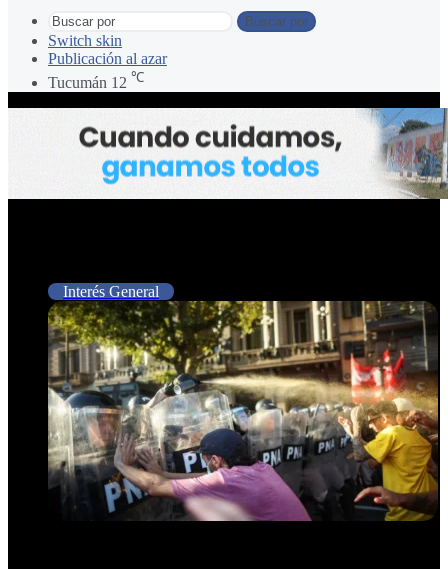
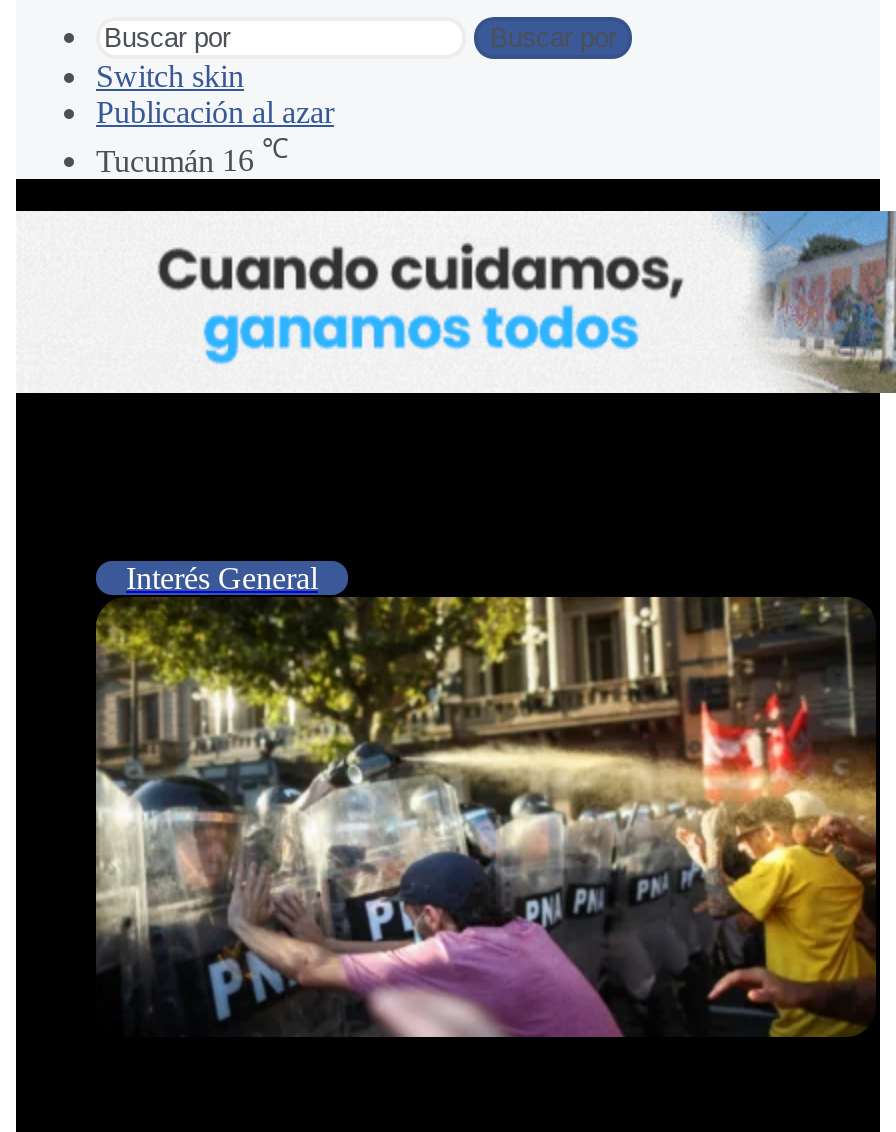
- Tucumán 12 ℃
+ Tucumán 16 ℃
